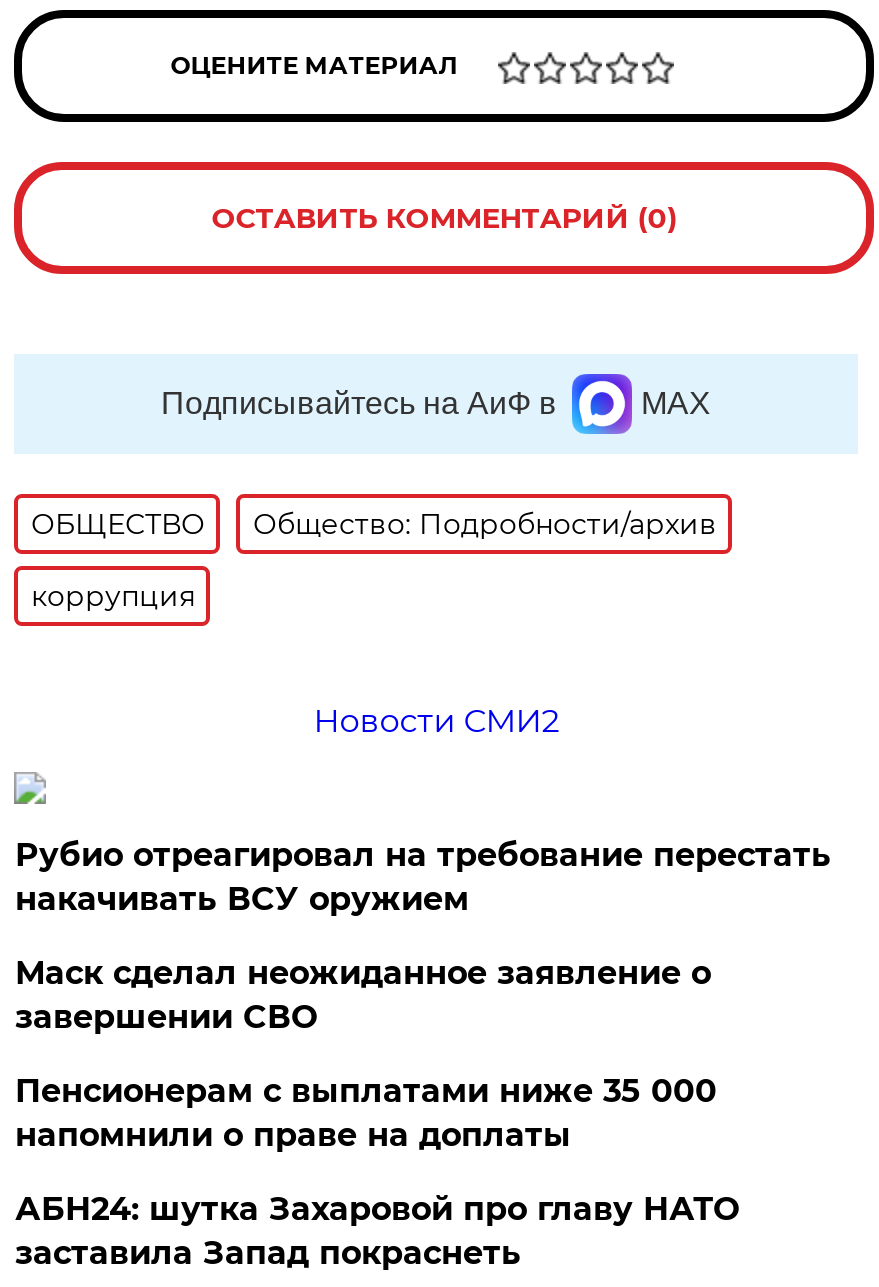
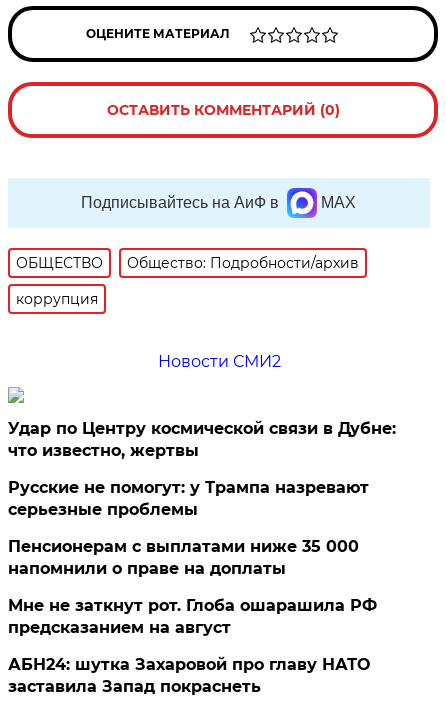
- Рубио отреагировал на требование перестать
- накачивать ВСУ оружием
+ Удар по Центру космической связи в Дубне:
+ что известно, жертвы

- Маск сделал неожиданное заявление о
- завершении СВО
+ Русские не помогут: у Трампа назревают
+ серьезные проблемы

+ Мне не заткнут рот. Глоба ошарашила РФ
+ предсказанием на август
